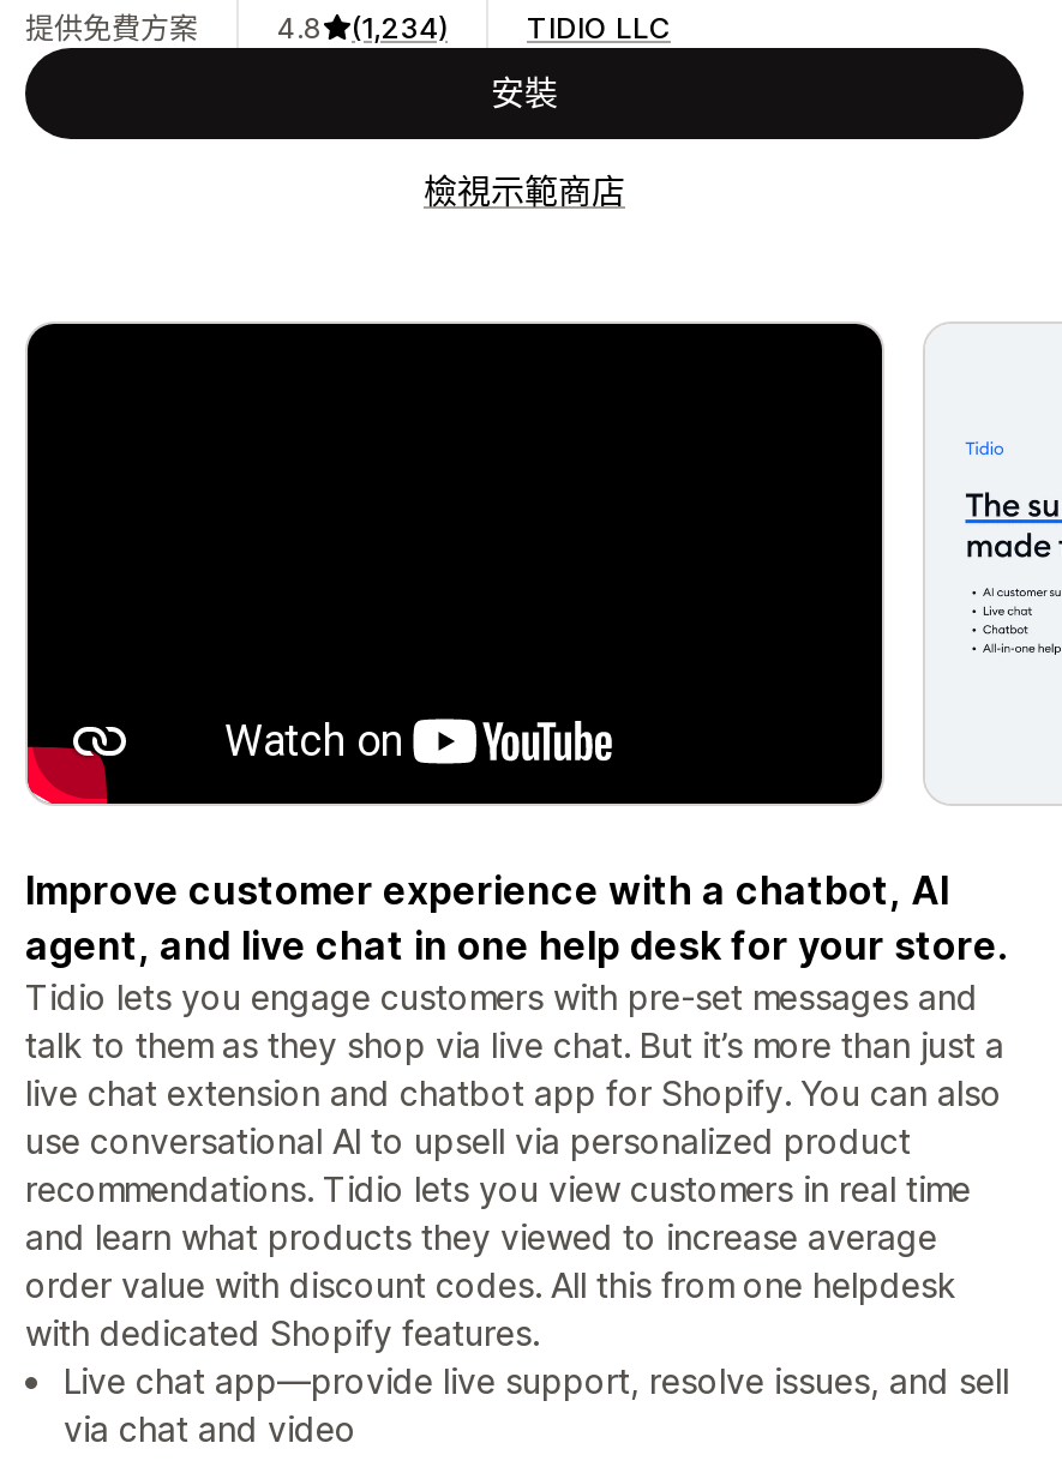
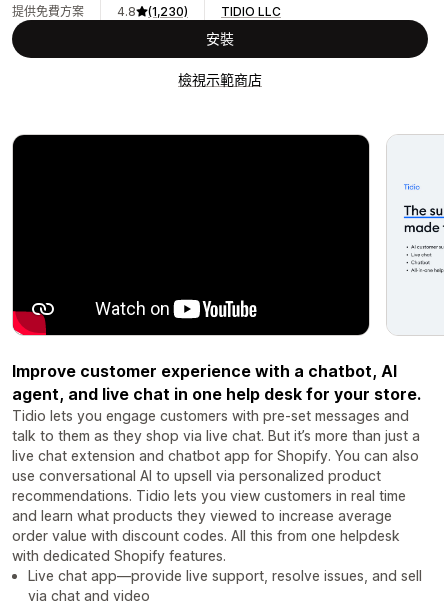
- 4.8 (1,234)
+ 4.8 (1,230)
